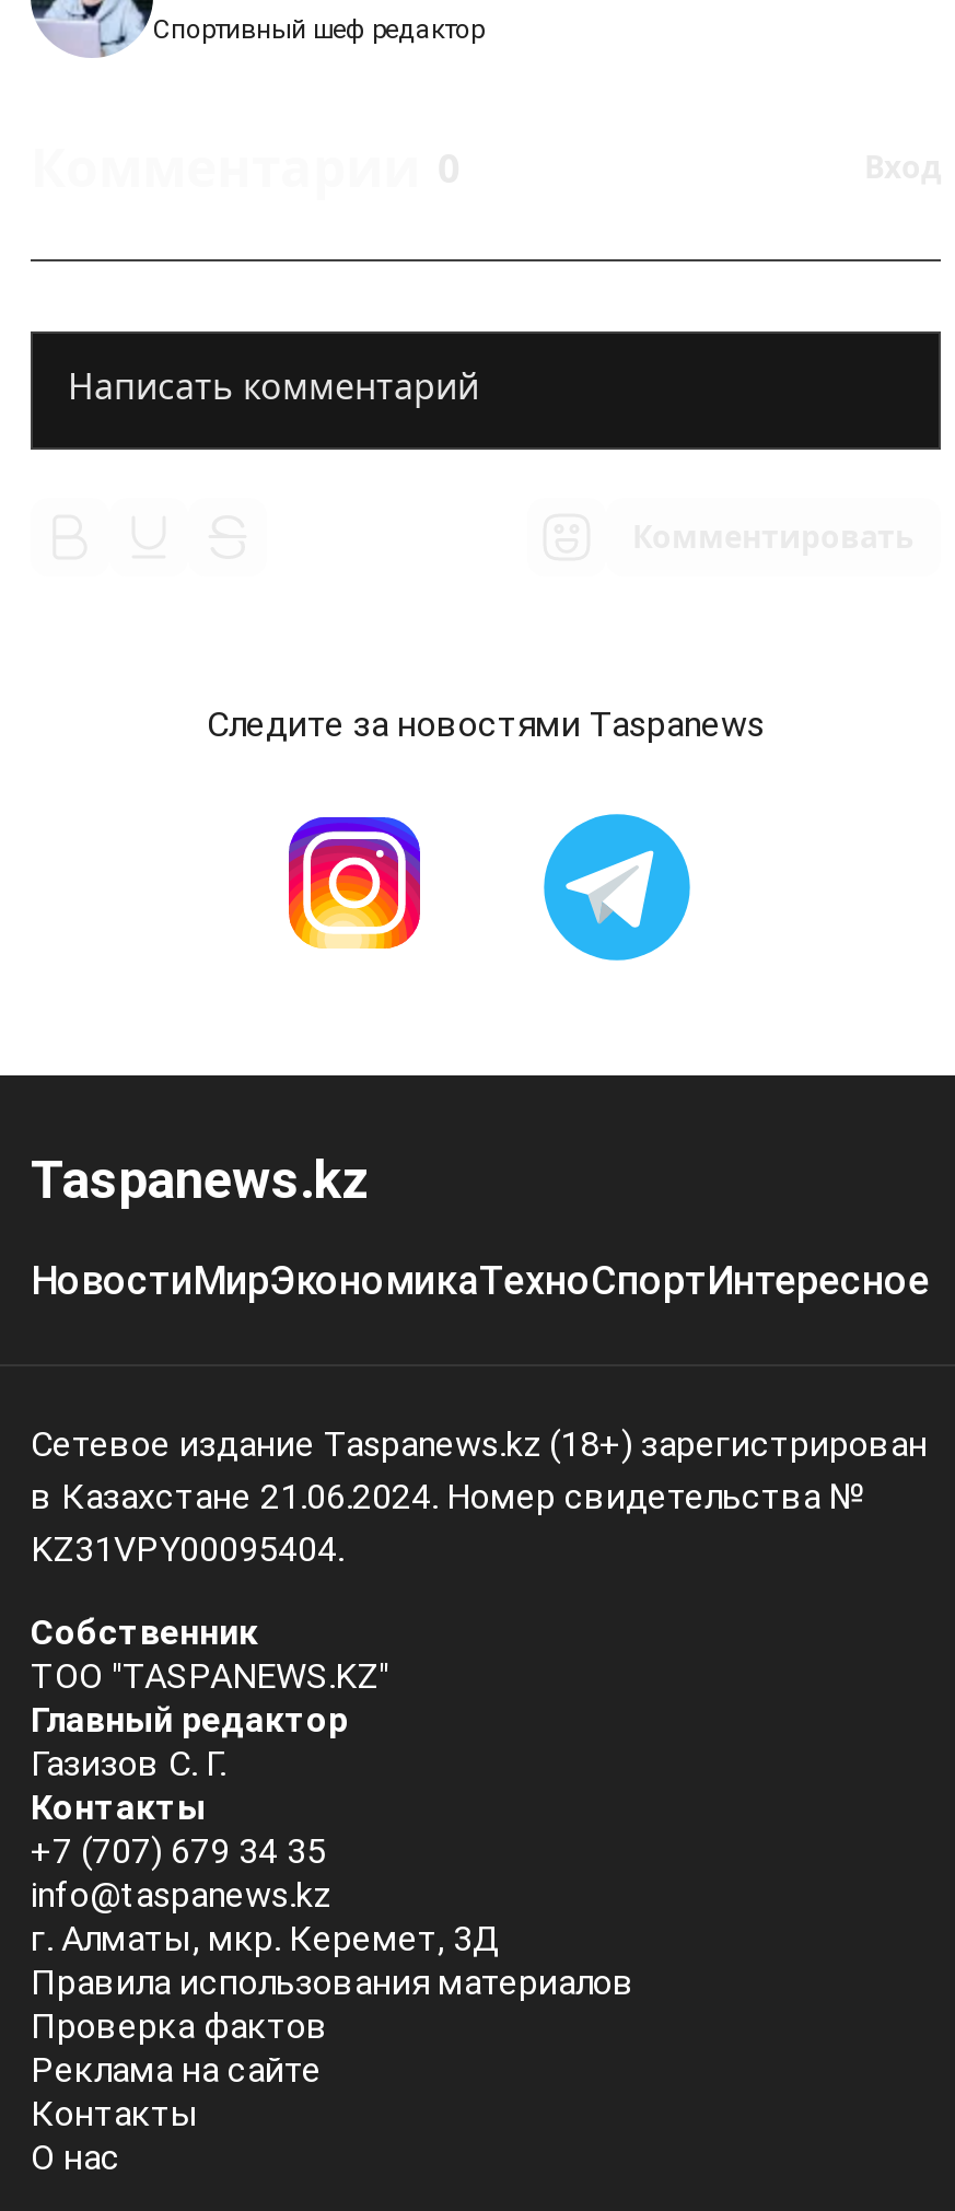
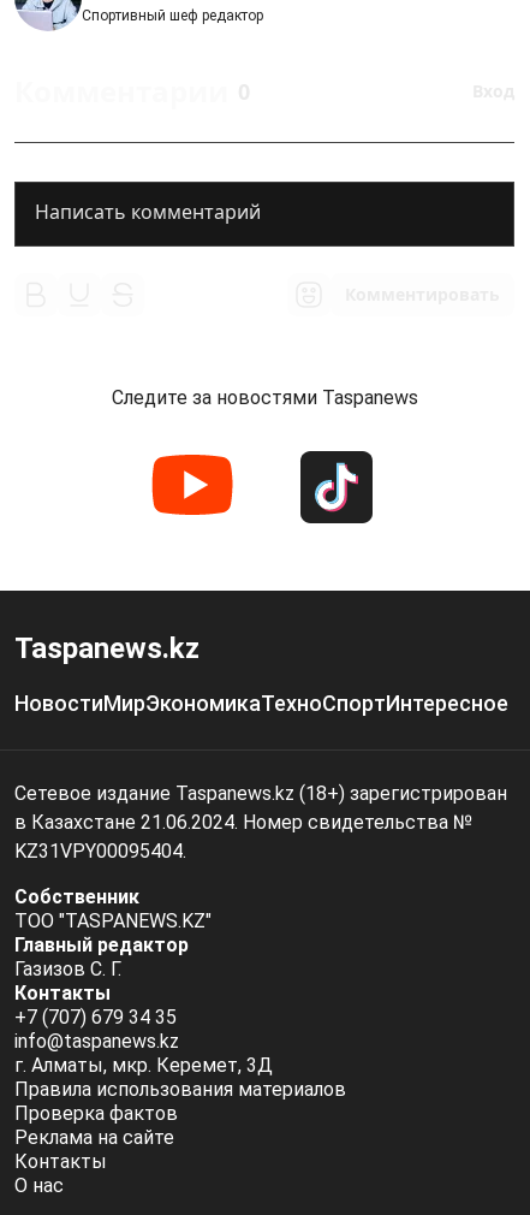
- [image]
+ [image]

- [image]
+ [image]
